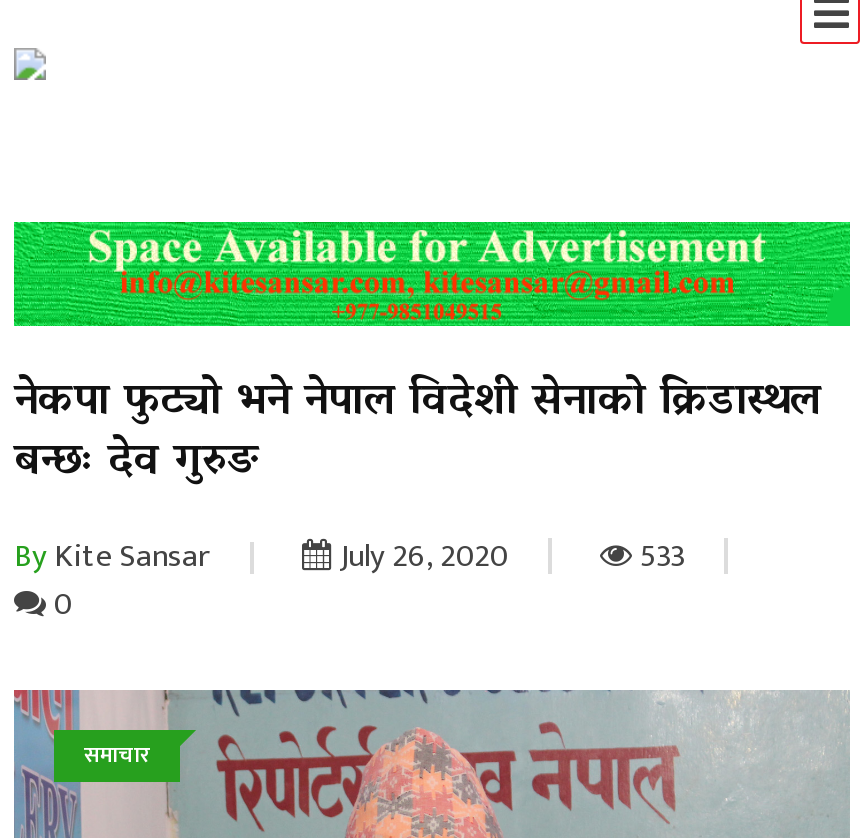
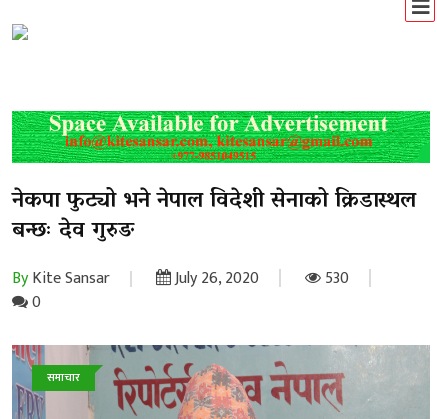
- 533
+ 530
